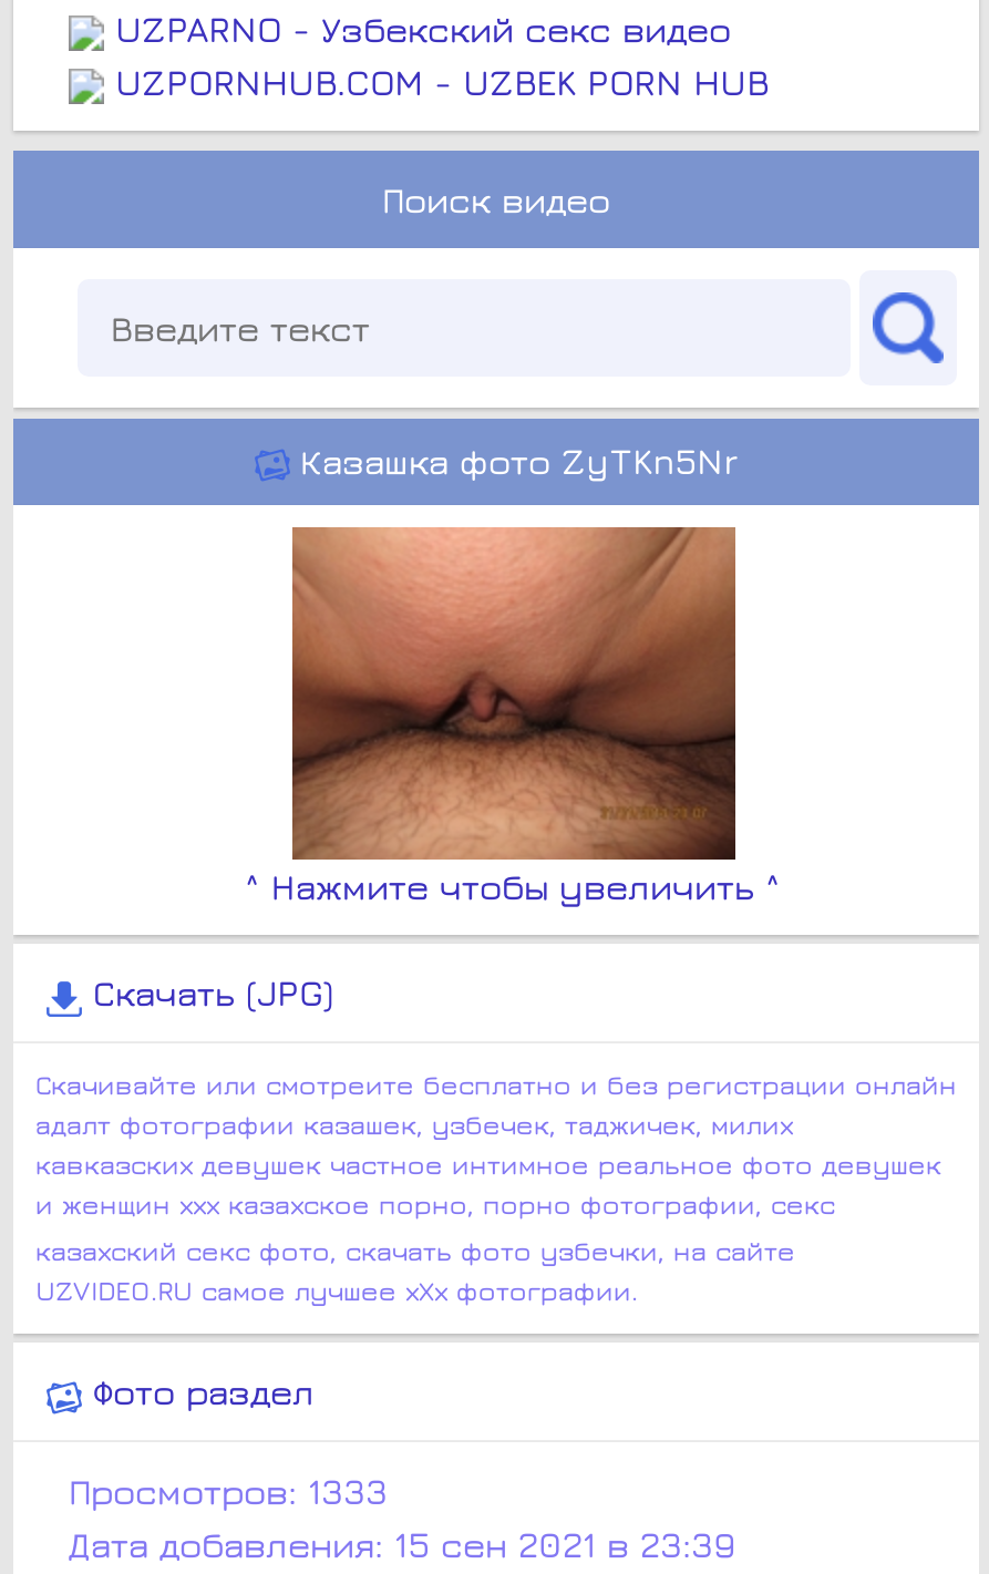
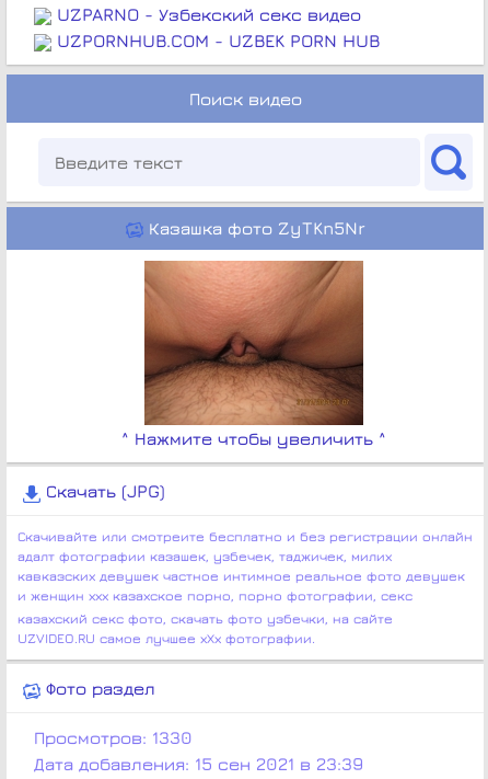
- Просмотров: 1333
+ Просмотров: 1330
